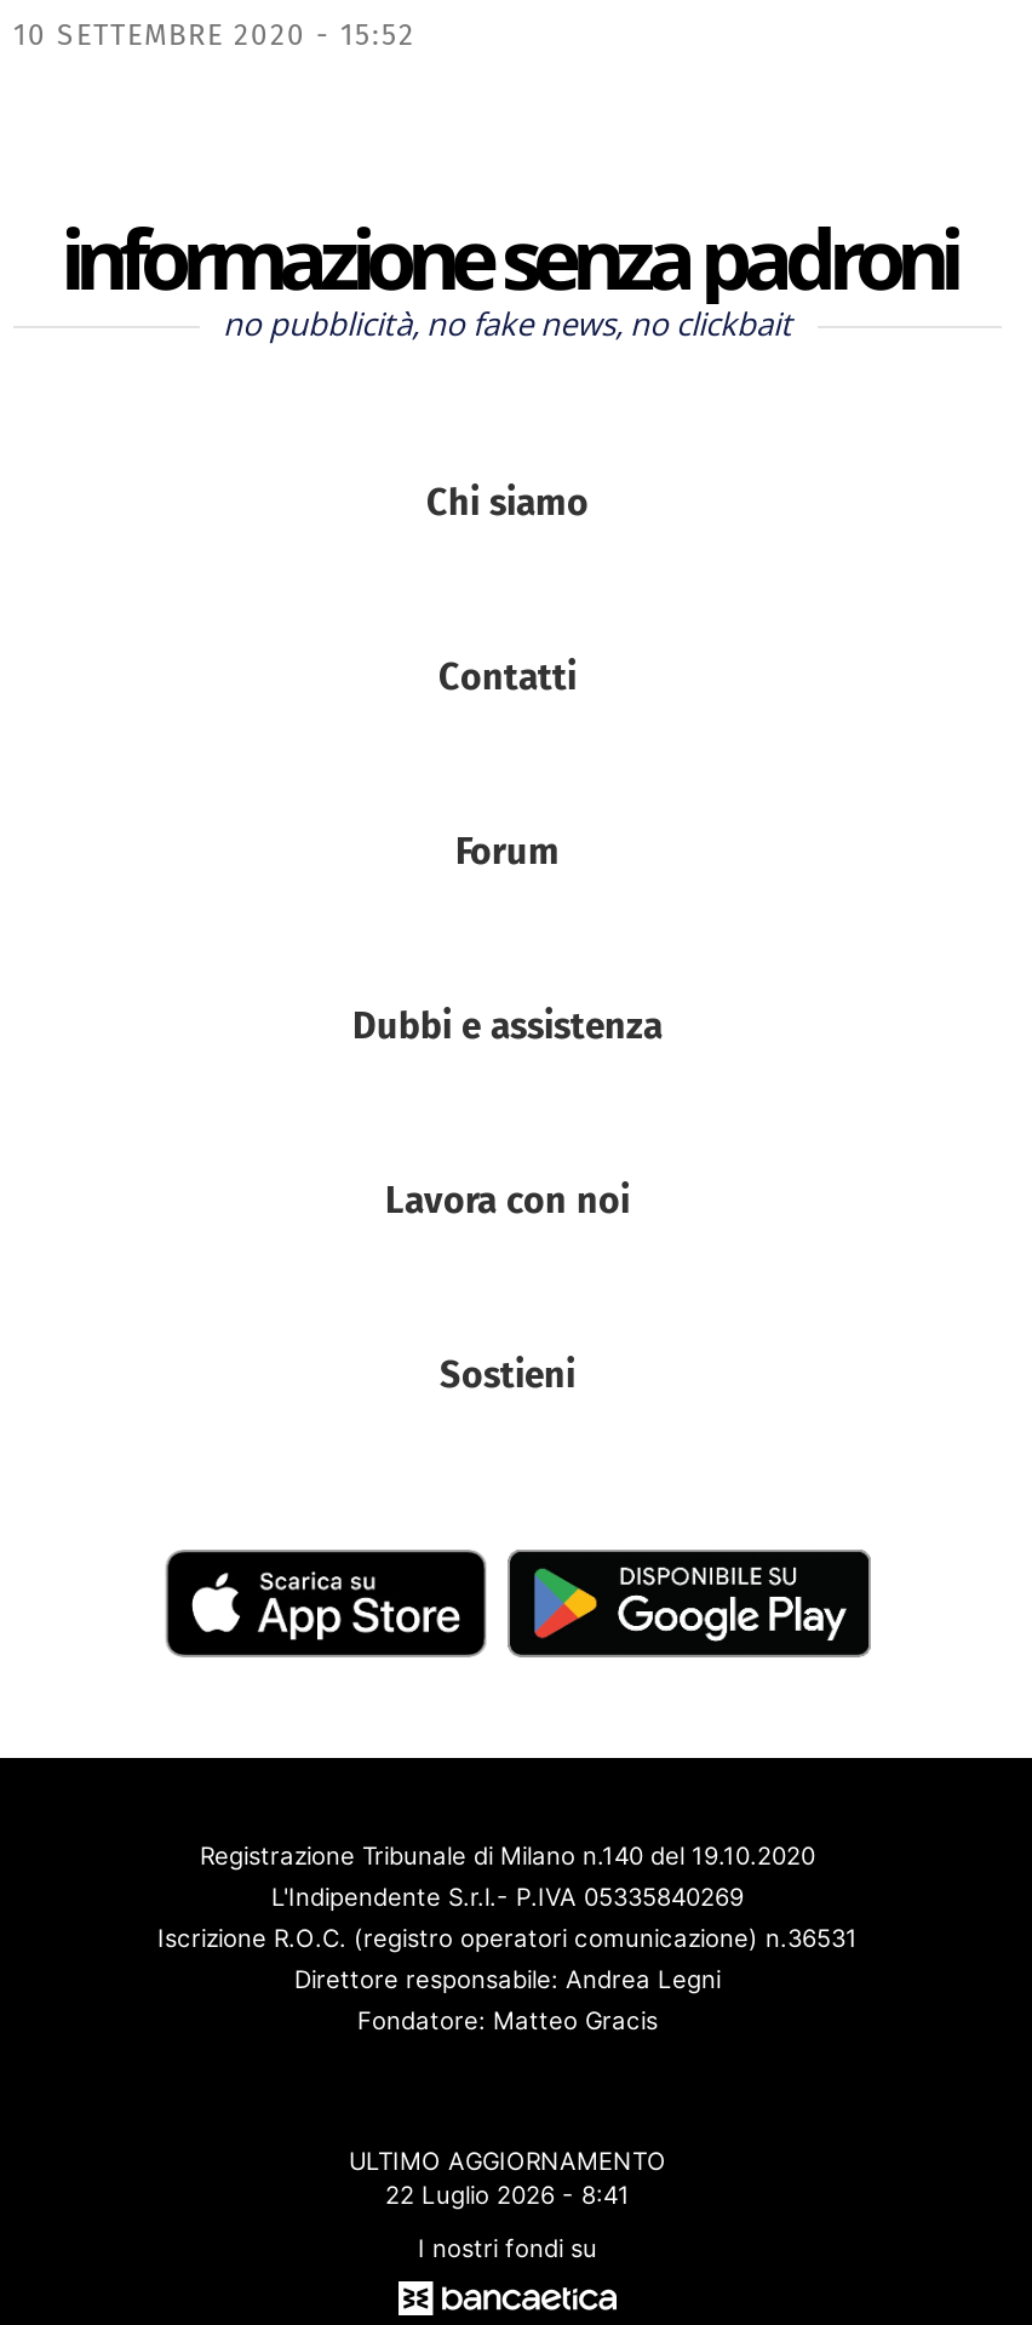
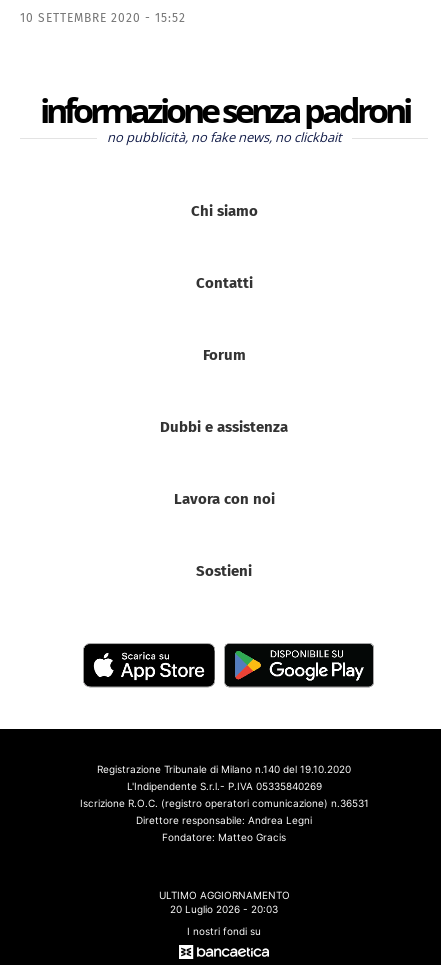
- 22 Luglio 2026 - 8:41
+ 20 Luglio 2026 - 20:03
